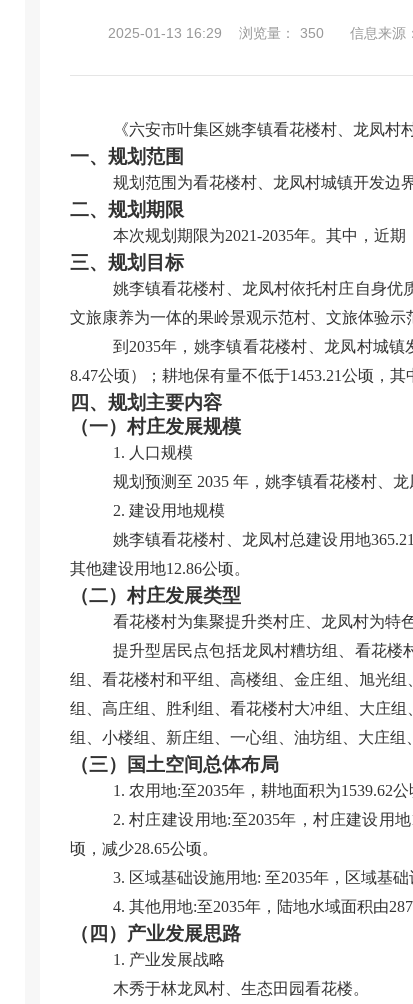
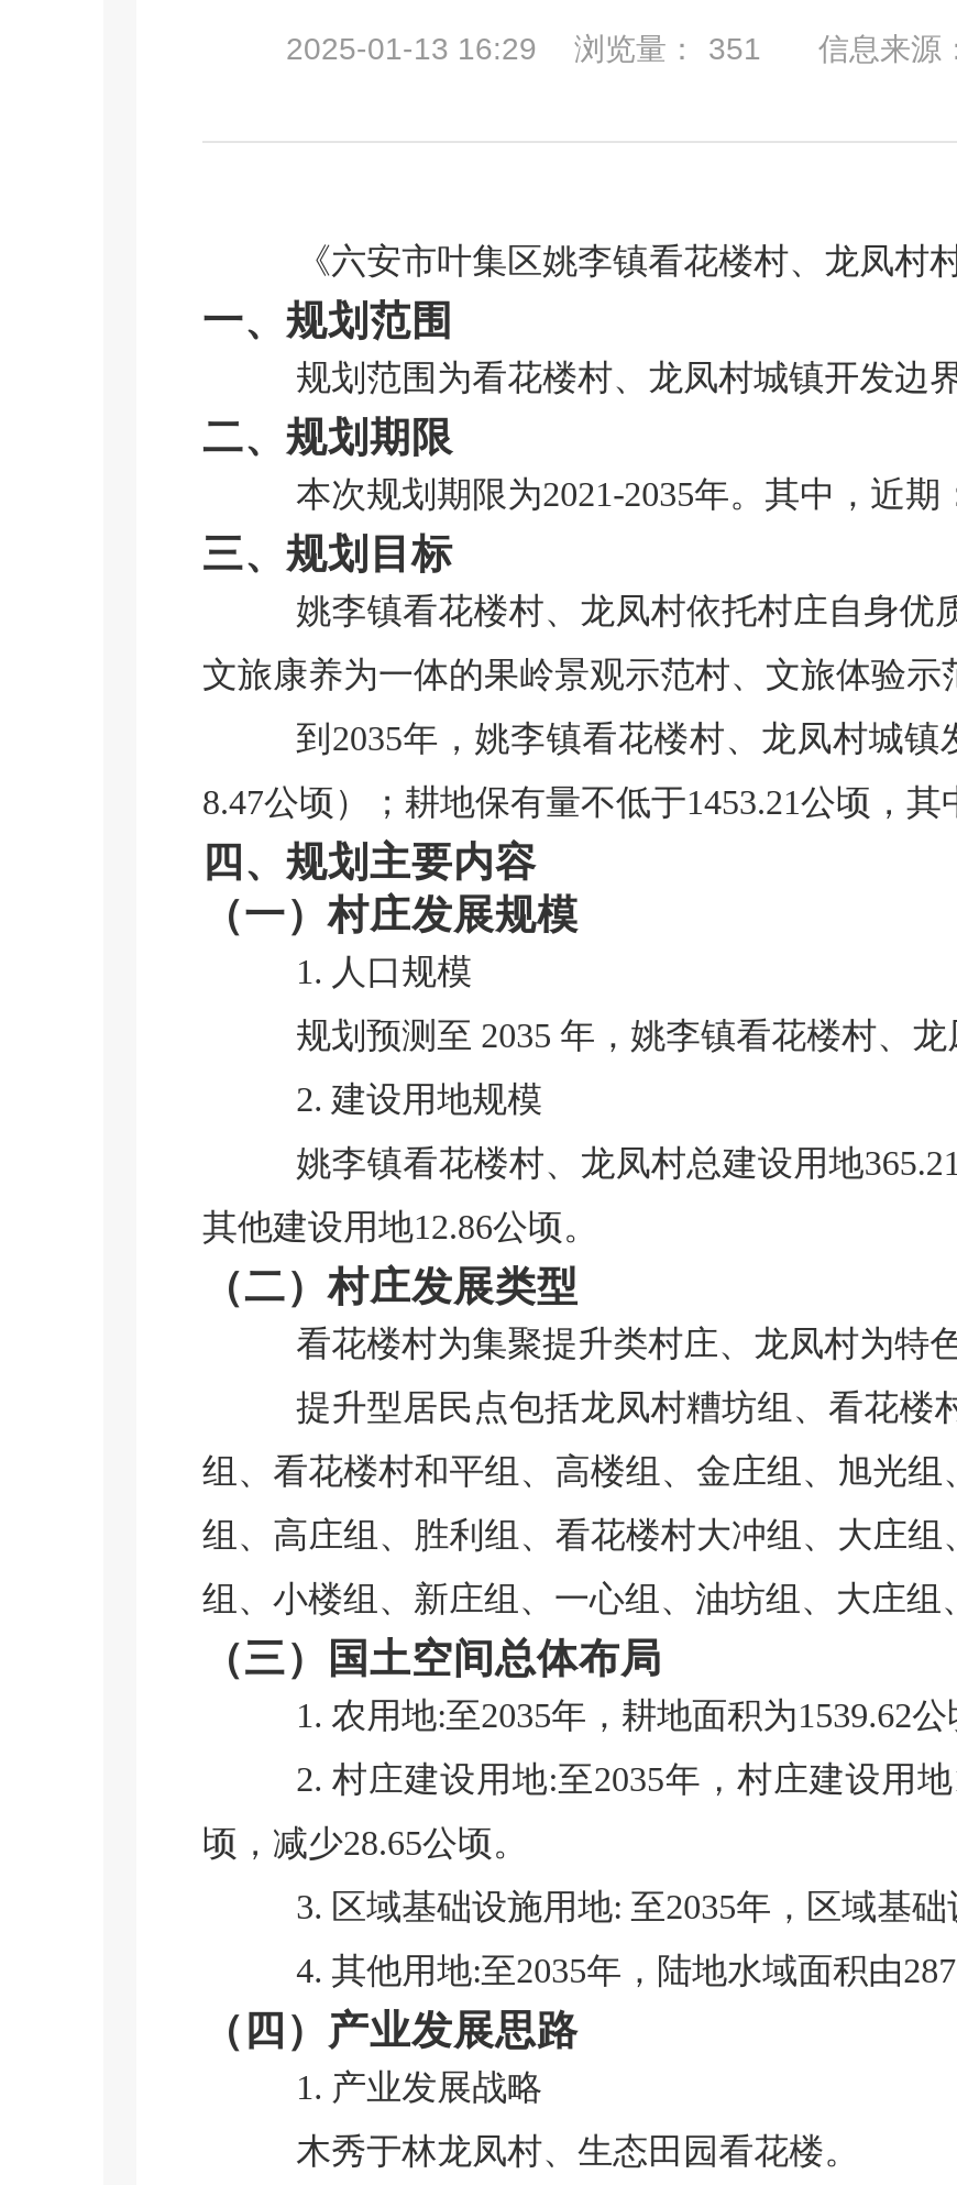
- 2025-01-13 16:29 浏览量： 350
+ 2025-01-13 16:29 浏览量： 351
